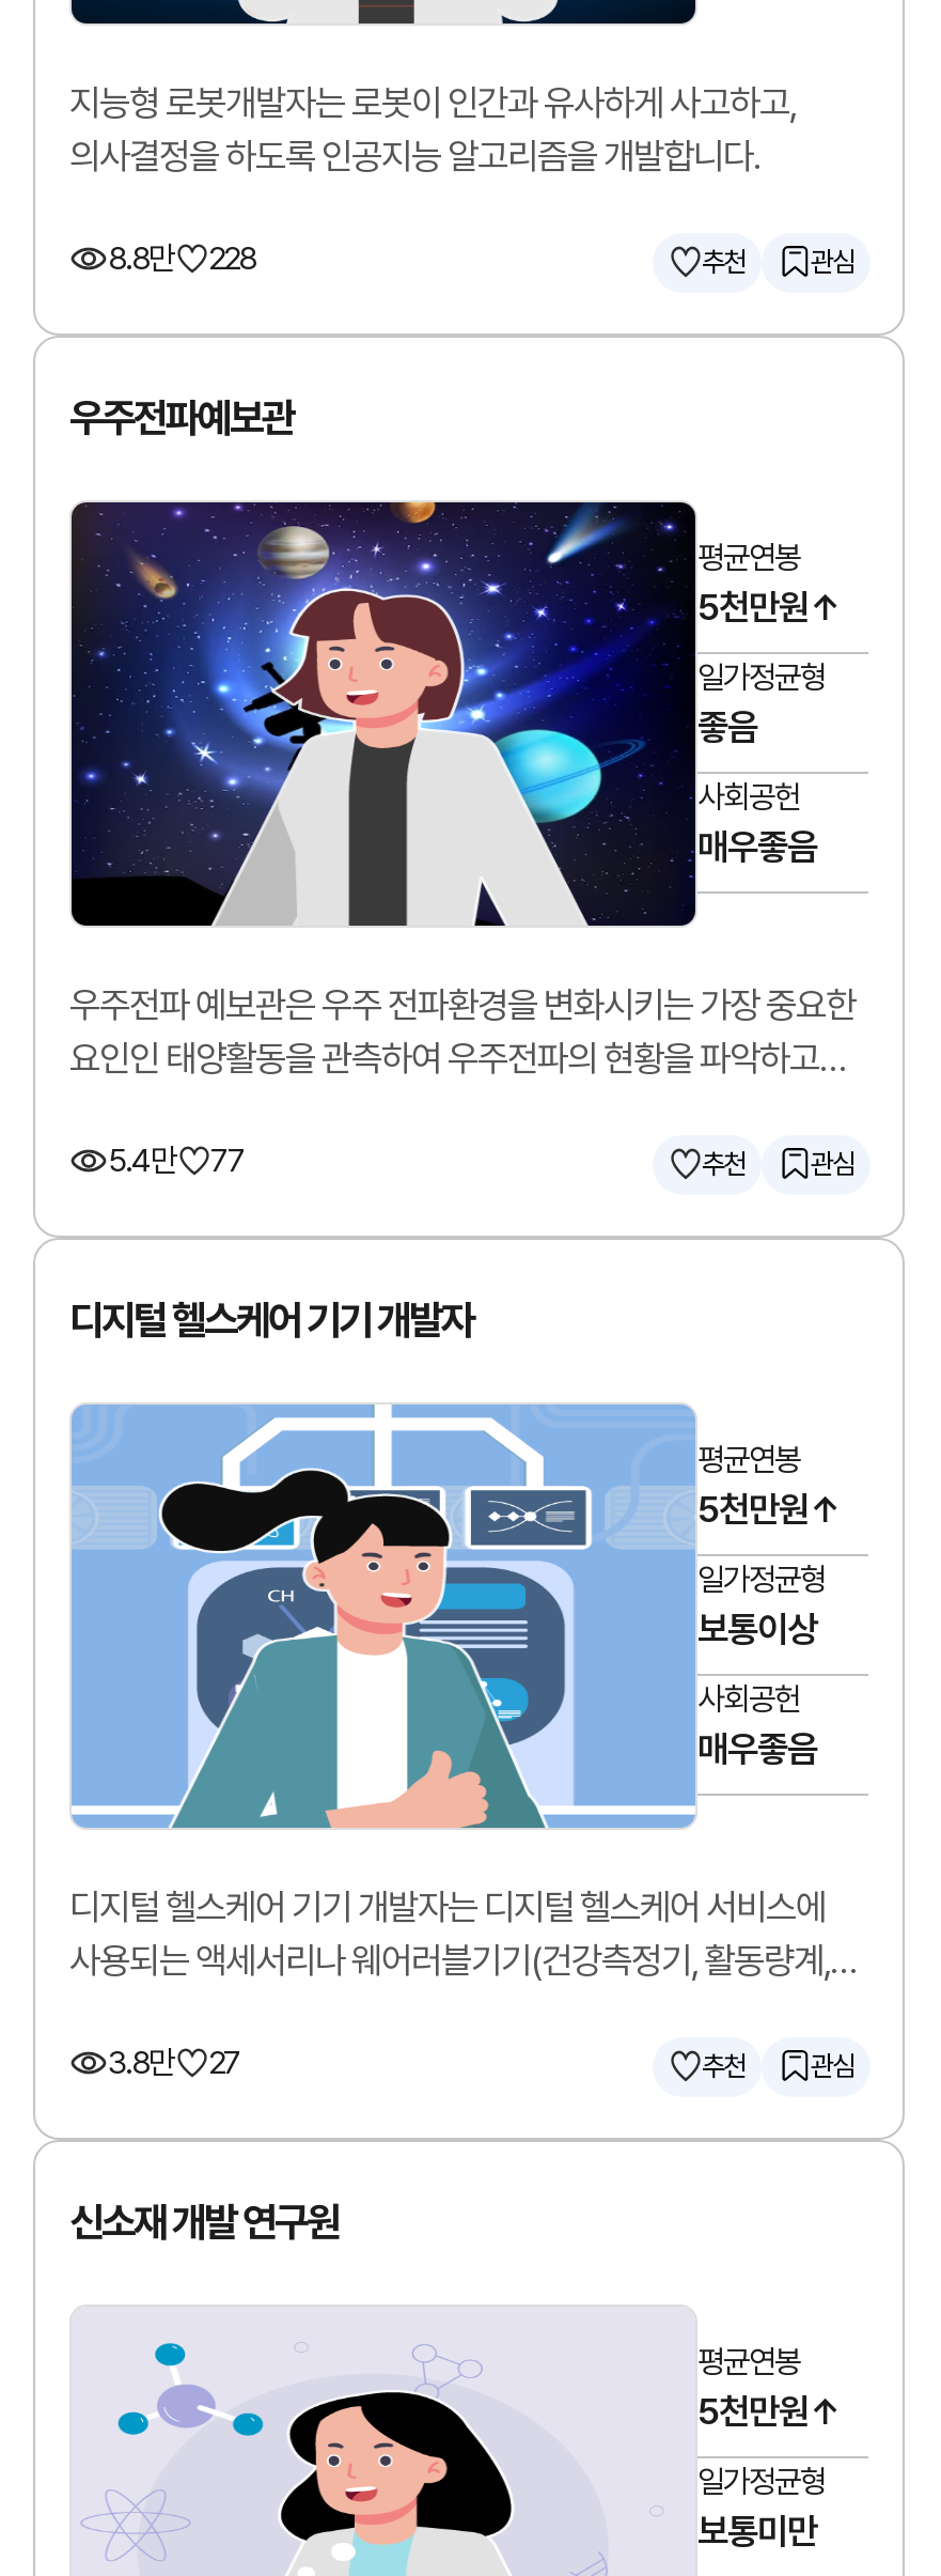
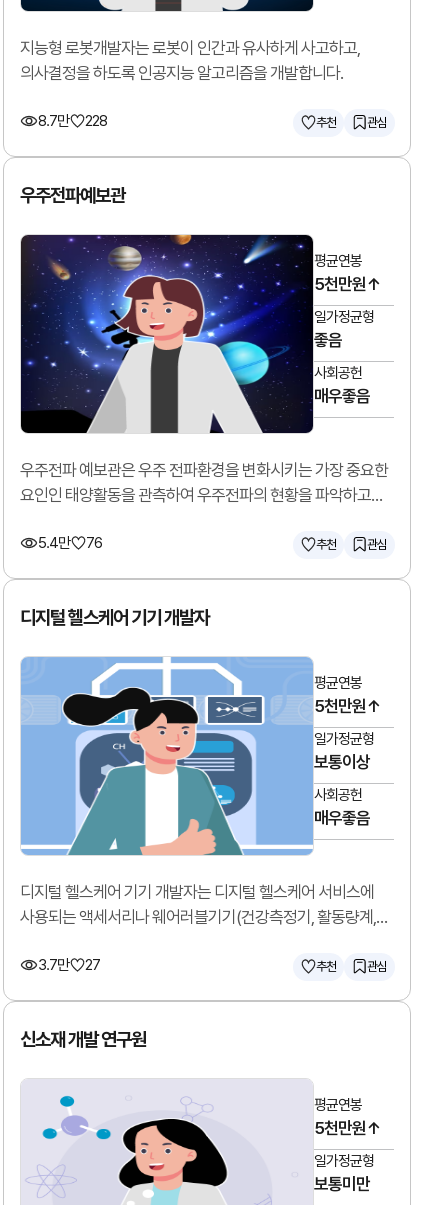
- 8.8만 228
+ 8.7만 228

- 5.4만 77
+ 5.4만 76

- 3.8만 27
+ 3.7만 27
